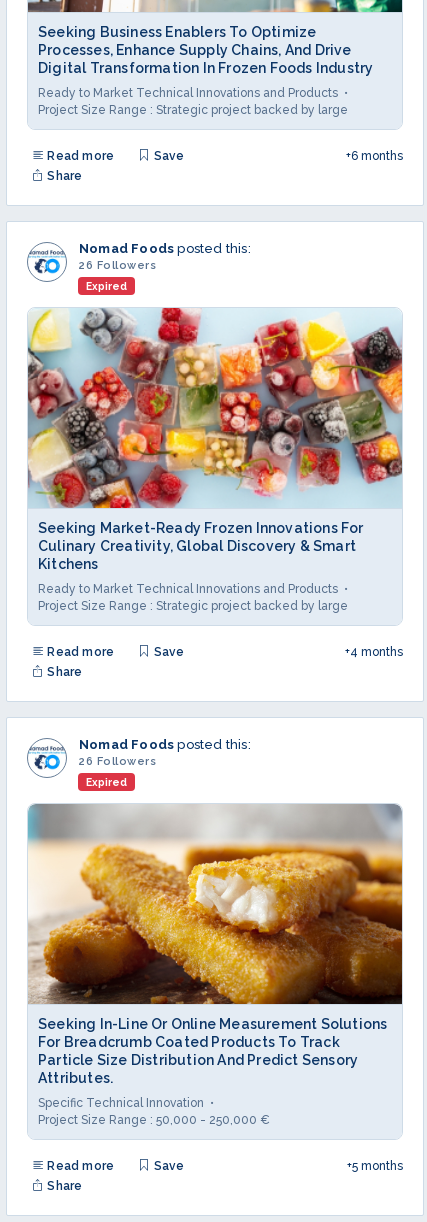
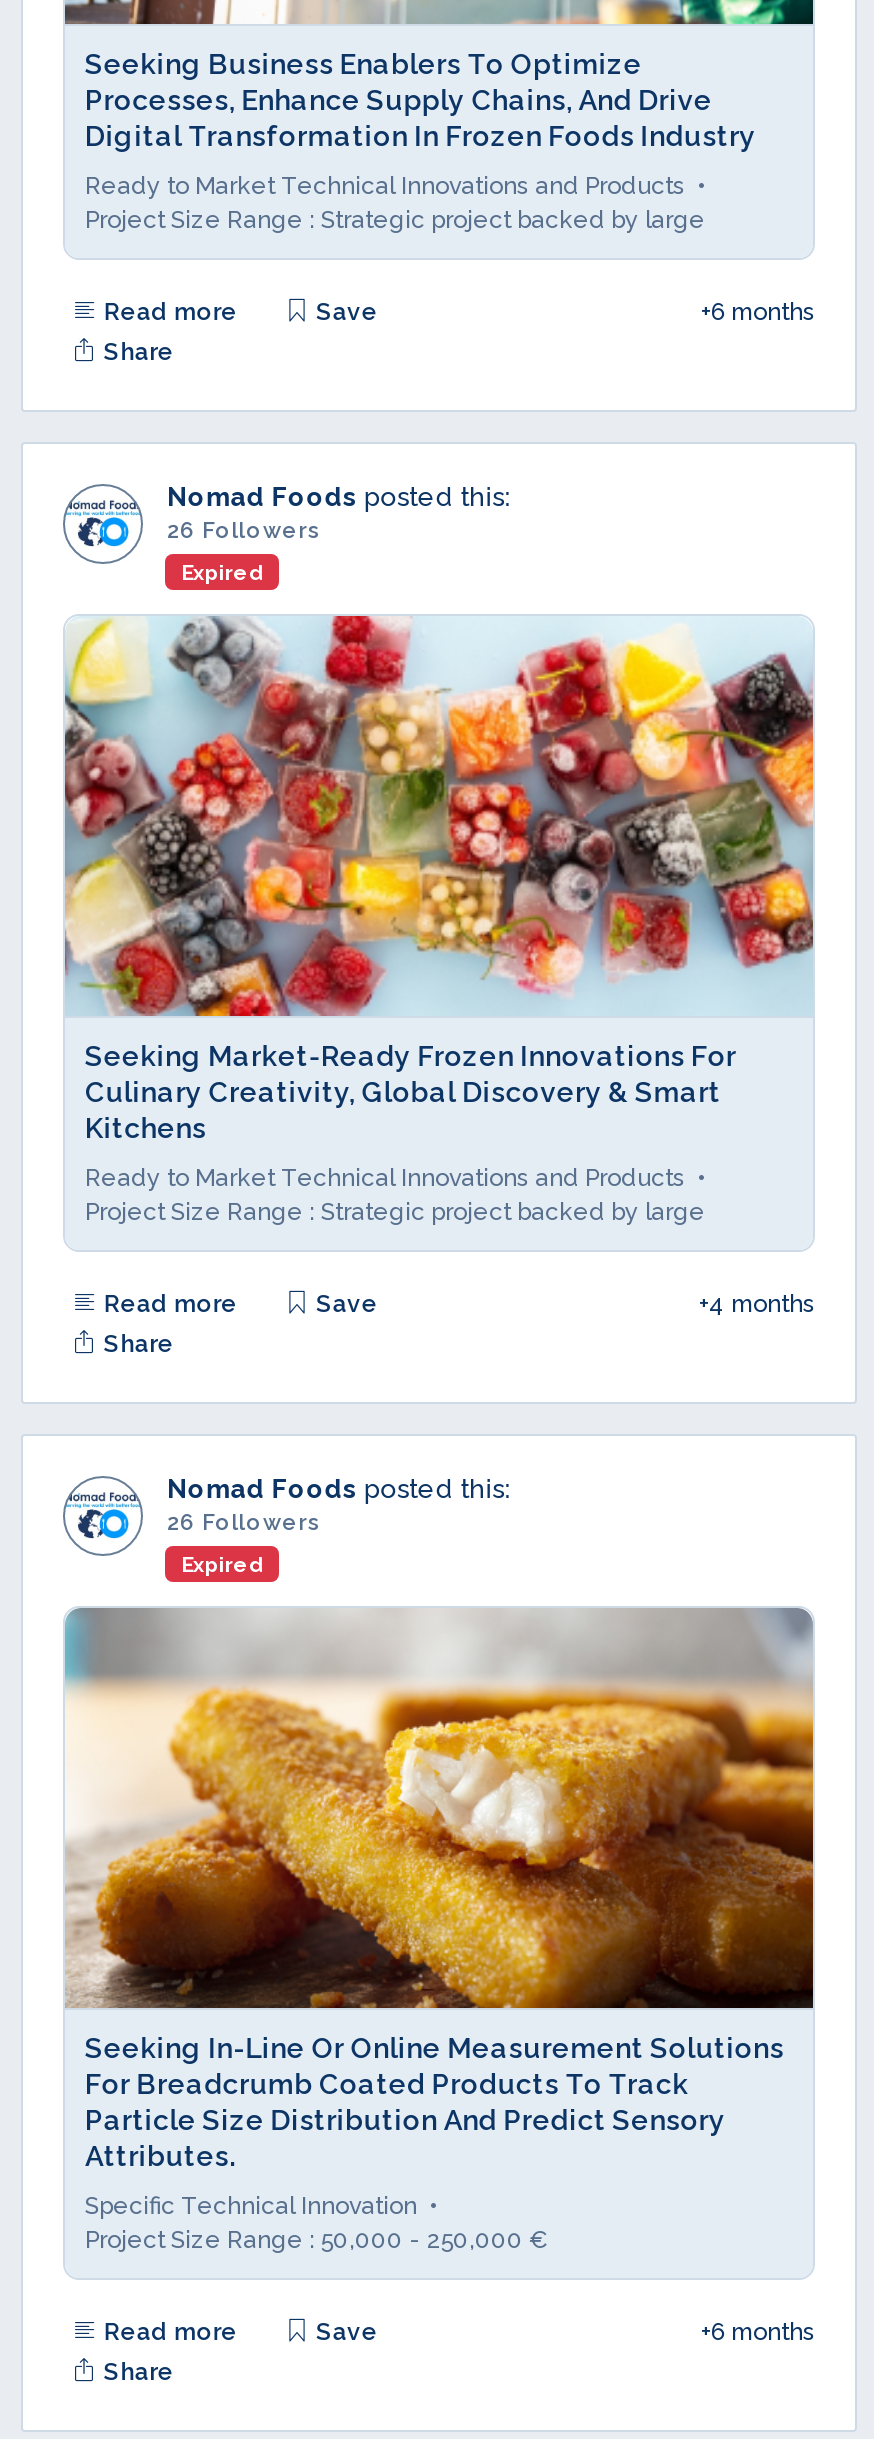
- +5 months
+ +6 months
